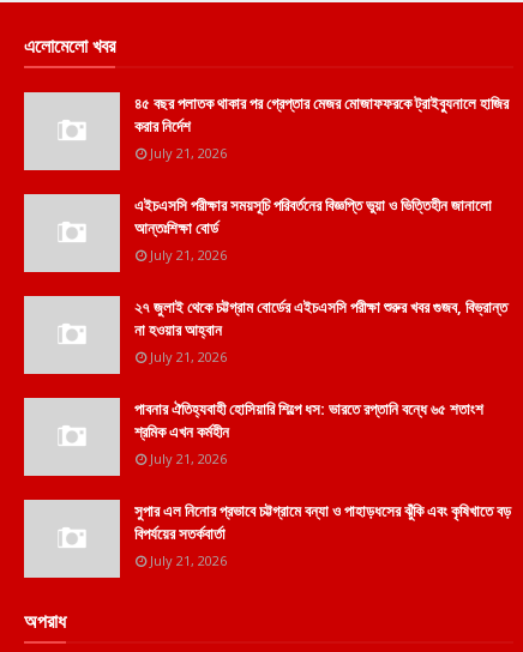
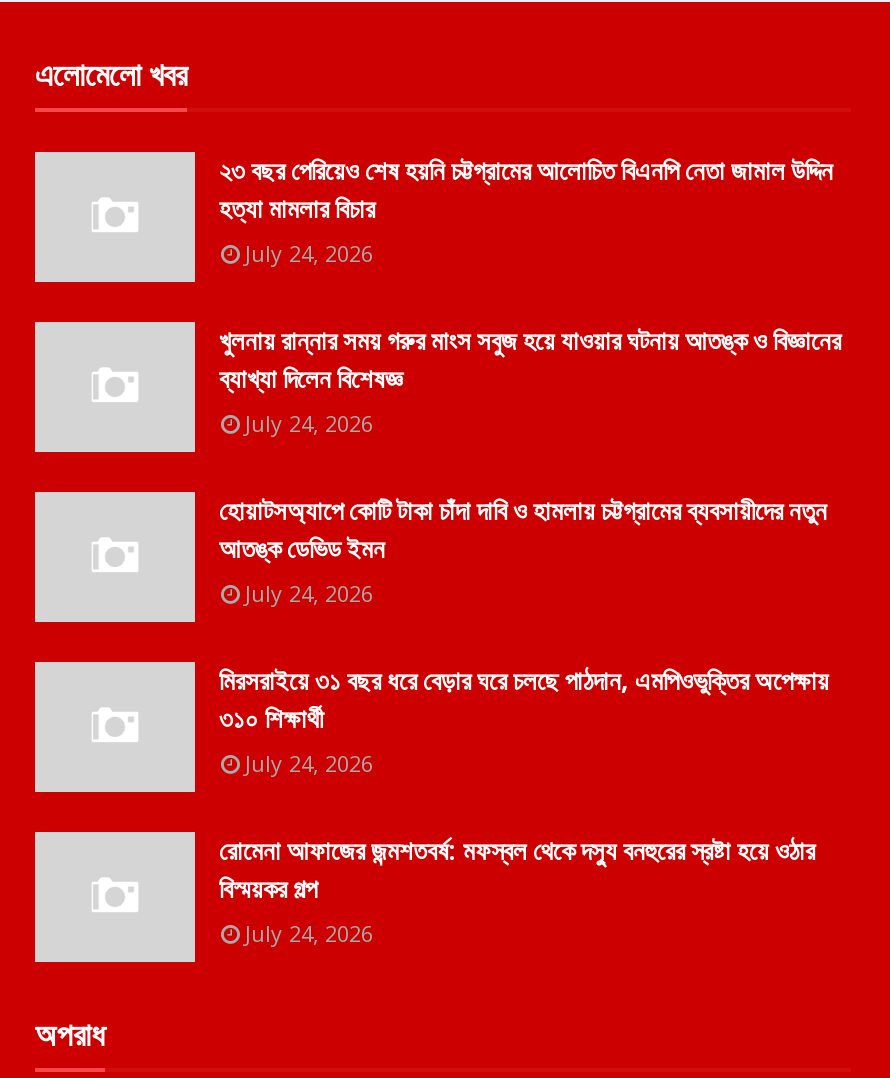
- ৪৫ বছর পলাতক থাকার পর গ্রেপ্তার মেজর মোজাফফরকে ট্রাইব্যুনালে হাজির
- করার নির্দেশ
- July 21, 2026
+ ২৩ বছর পেরিয়েও শেষ হয়নি চট্টগ্রামের আলোচিত বিএনপি নেতা জামাল উদ্দিন
+ হত্যা মামলার বিচার
+ July 24, 2026

- এইচএসসি পরীক্ষার সময়সূচি পরিবর্তনের বিজ্ঞপ্তি ভুয়া ও ভিত্তিহীন জানালো
- আন্তঃশিক্ষা বোর্ড
- July 21, 2026
+ খুলনায় রান্নার সময় গরুর মাংস সবুজ হয়ে যাওয়ার ঘটনায় আতঙ্ক ও বিজ্ঞানের
+ ব্যাখ্যা দিলেন বিশেষজ্ঞ
+ July 24, 2026

- ২৭ জুলাই থেকে চট্টগ্রাম বোর্ডের এইচএসসি পরীক্ষা শুরুর খবর গুজব, বিভ্রান্ত
- না হওয়ার আহ্বান
- July 21, 2026
+ হোয়াটসঅ্যাপে কোটি টাকা চাঁদা দাবি ও হামলায় চট্টগ্রামের ব্যবসায়ীদের নতুন
+ আতঙ্ক ডেভিড ইমন
+ July 24, 2026

- পাবনার ঐতিহ্যবাহী হোসিয়ারি শিল্পে ধস: ভারতে রপ্তানি বন্ধে ৬৫ শতাংশ
- শ্রমিক এখন কর্মহীন
- July 21, 2026
+ মিরসরাইয়ে ৩১ বছর ধরে বেড়ার ঘরে চলছে পাঠদান, এমপিওভুক্তির অপেক্ষায়
+ ৩১০ শিক্ষার্থী
+ July 24, 2026

- সুপার এল নিনোর প্রভাবে চট্টগ্রামে বন্যা ও পাহাড়ধসের ঝুঁকি এবং কৃষিখাতে বড়
- বিপর্যয়ের সতর্কবার্তা
- July 21, 2026
+ রোমেনা আফাজের জন্মশতবর্ষ: মফস্বল থেকে দস্যু বনহুরের স্রষ্টা হয়ে ওঠার
+ বিস্ময়কর গল্প
+ July 24, 2026
